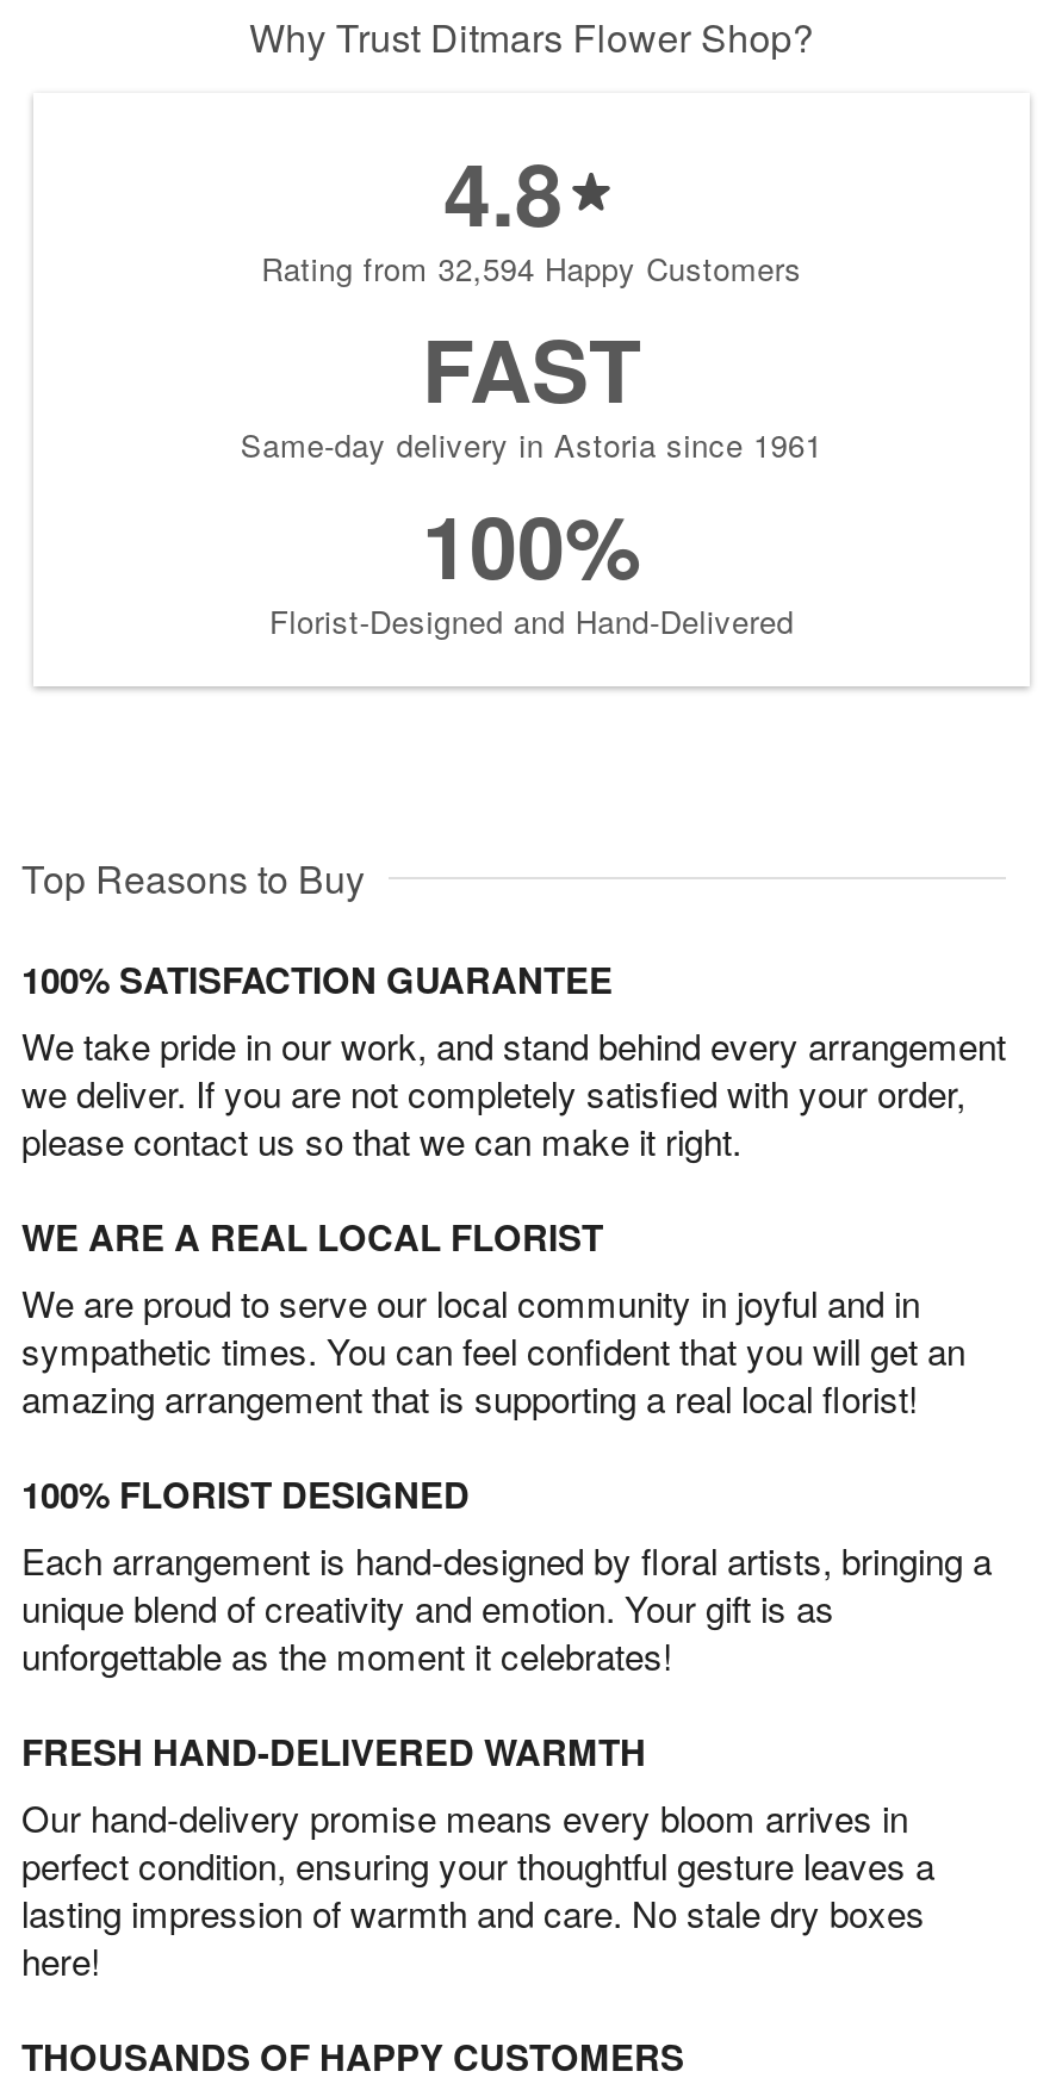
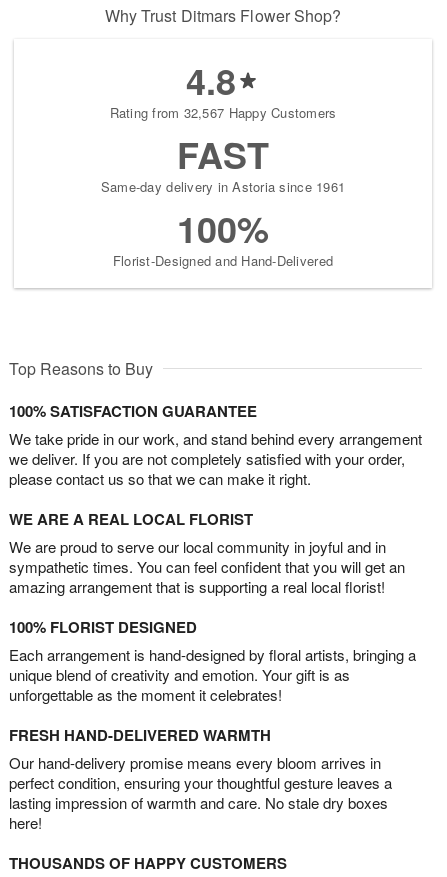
- Rating from 32,594 Happy Customers
+ Rating from 32,567 Happy Customers
